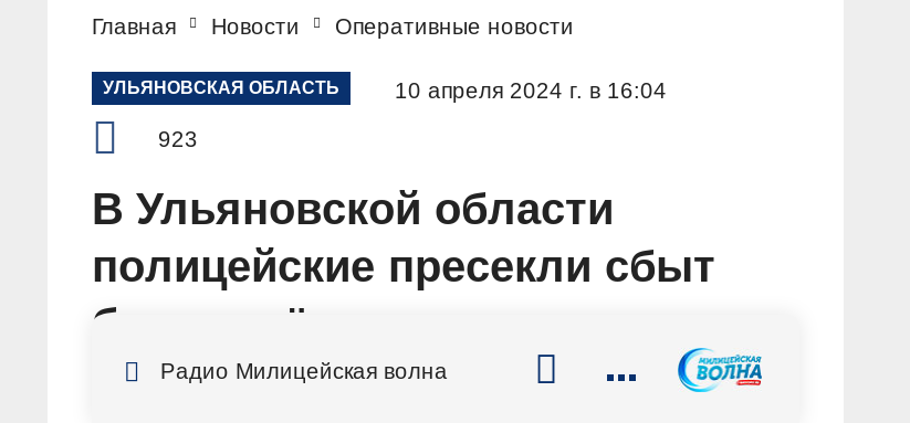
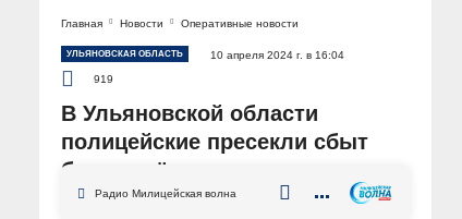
- 923
+ 919
